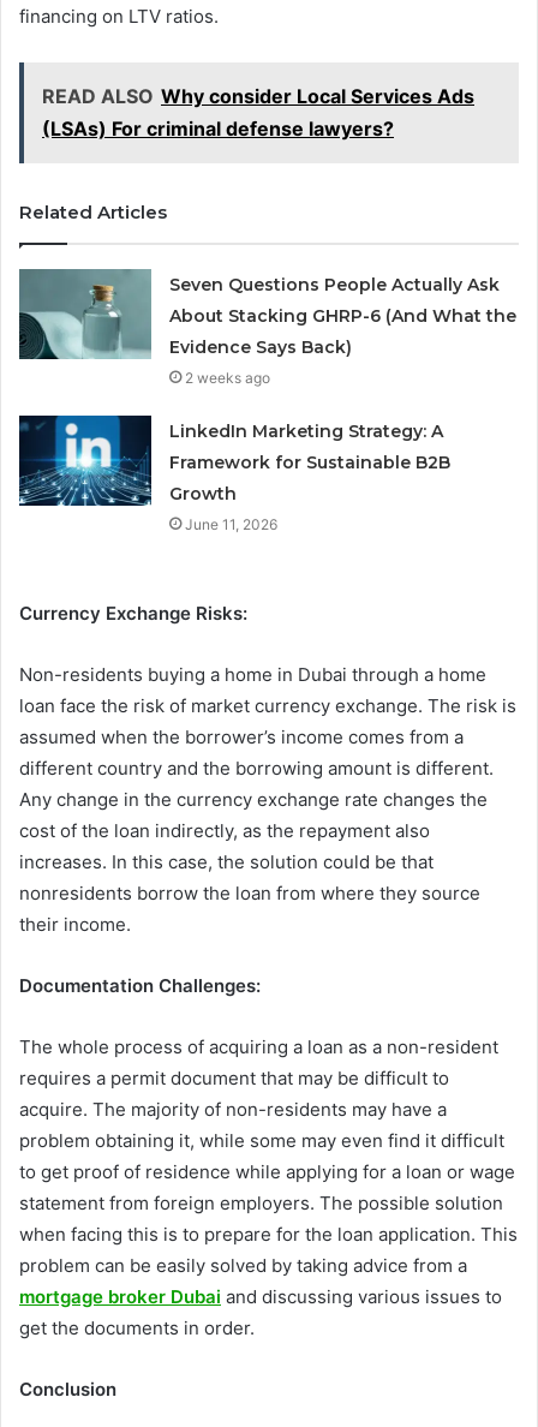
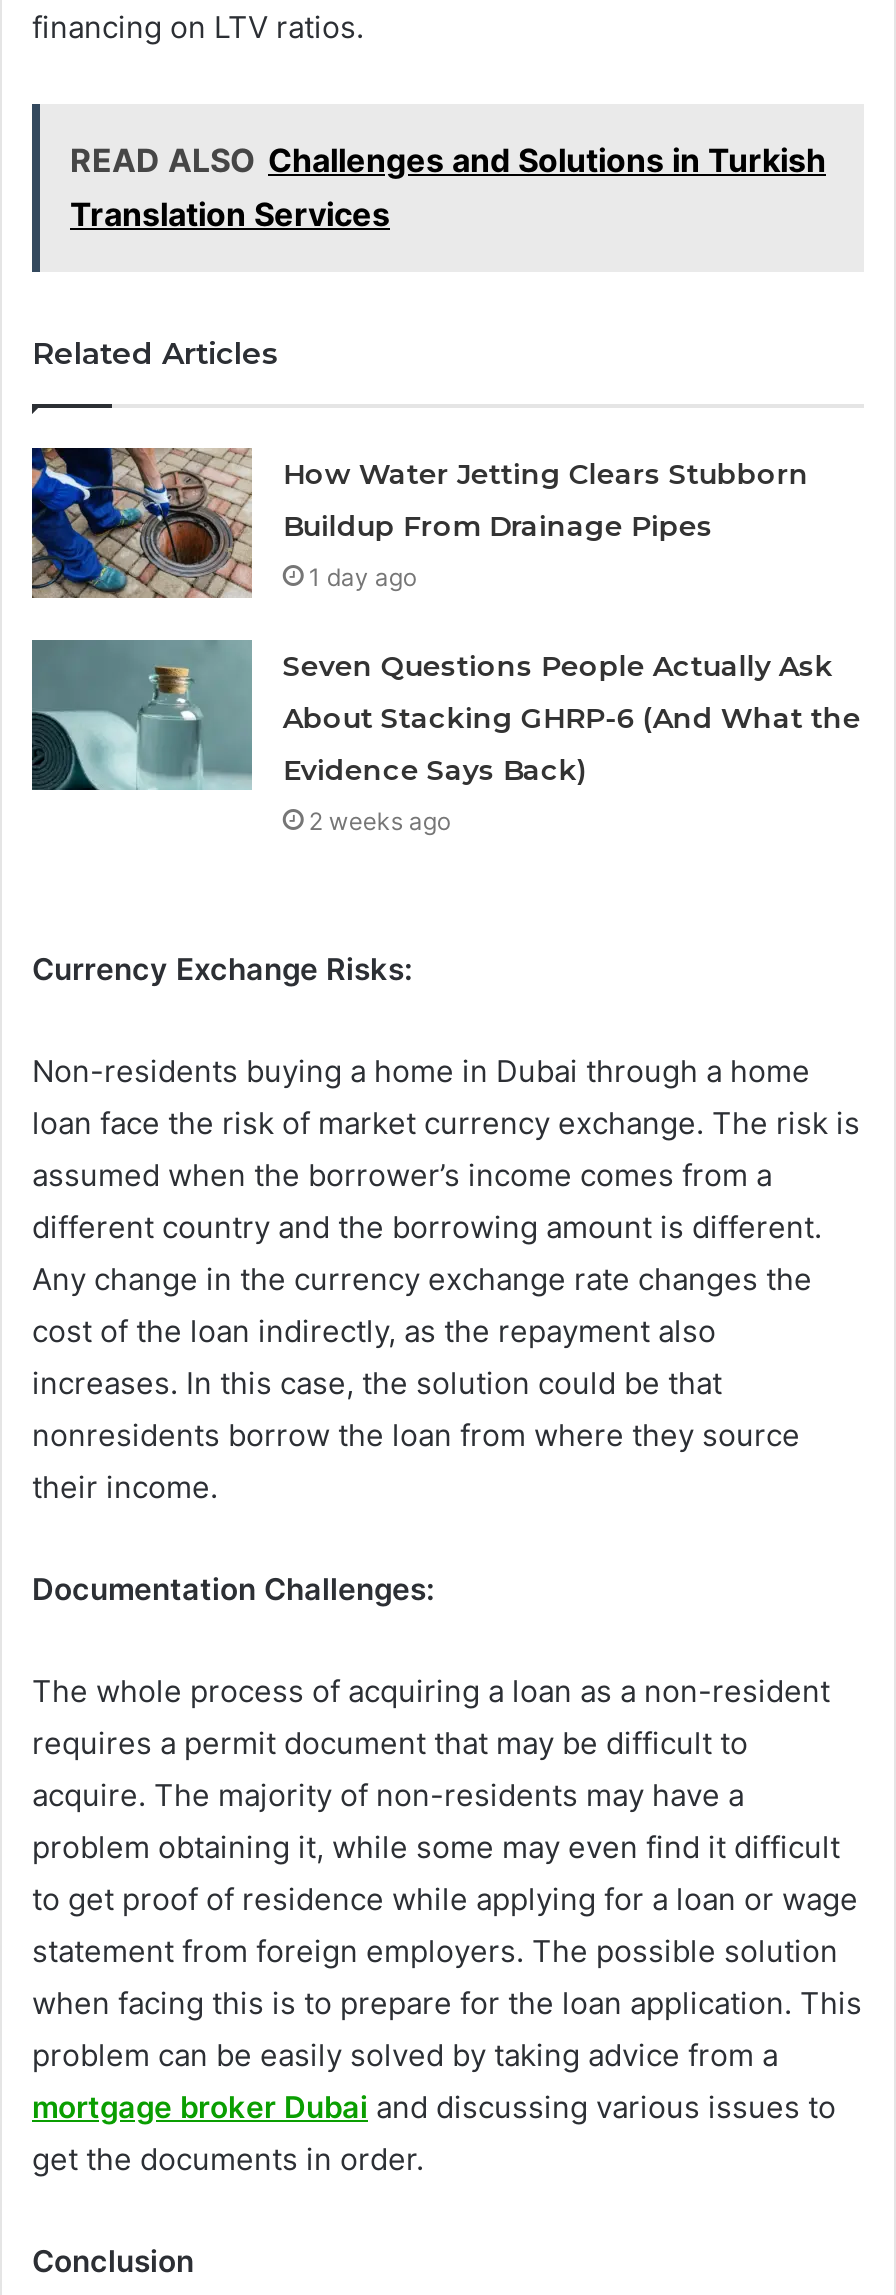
- READ ALSO Why consider Local Services Ads
- (LSAs) For criminal defense lawyers?
+ READ ALSO Challenges and Solutions in Turkish
+ Translation Services

+ [image]
+ How Water Jetting Clears Stubborn
+ Buildup From Drainage Pipes
+ 1 day ago

moved down: [image] | Seven Questions People Actually Ask | About Stacking GHRP-6 (And What the | Evidence Says Back) | 2 weeks ago

- [image]
- LinkedIn Marketing Strategy: A
- Framework for Sustainable B2B
- Growth
- June 11, 2026
